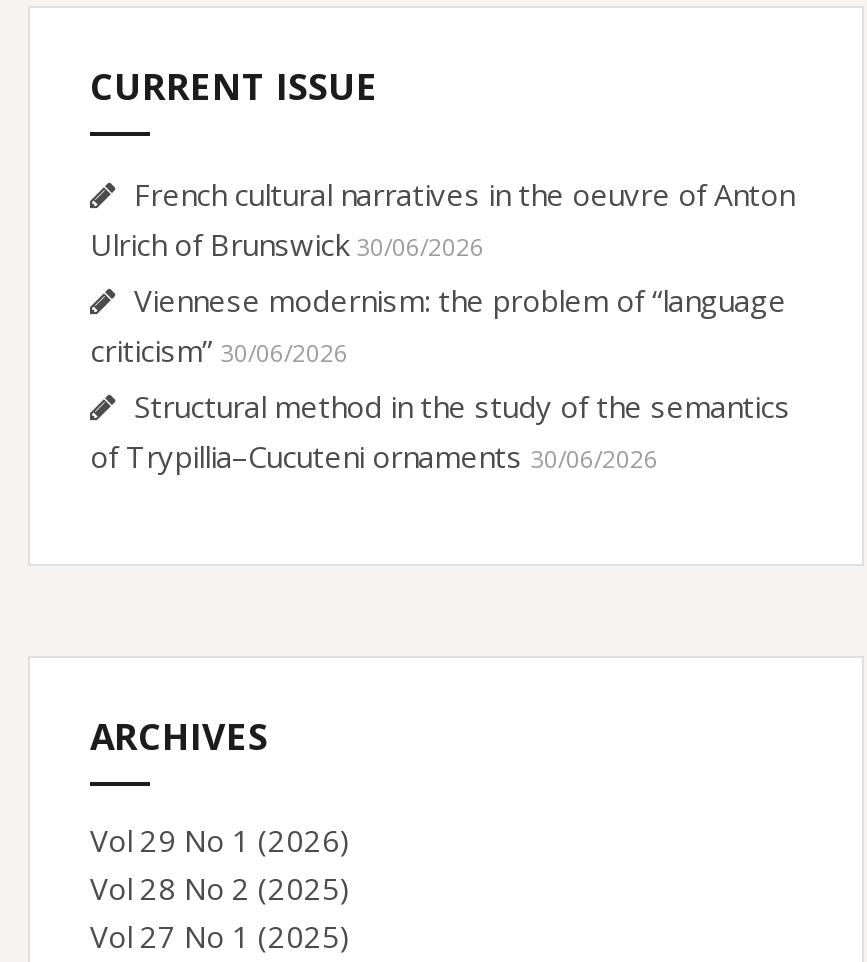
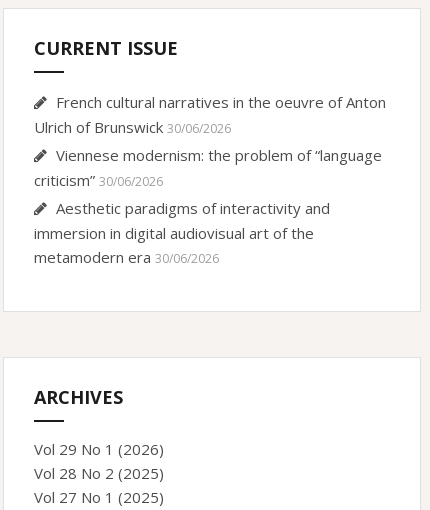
- Structural method in the study of the semantics
- of Trypillia–Cucuteni ornaments 30/06/2026
+ Aesthetic paradigms of interactivity and
+ immersion in digital audiovisual art of the
+ metamodern era 30/06/2026
